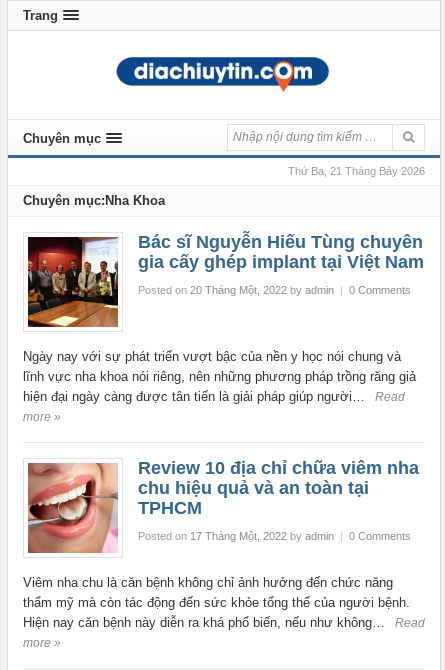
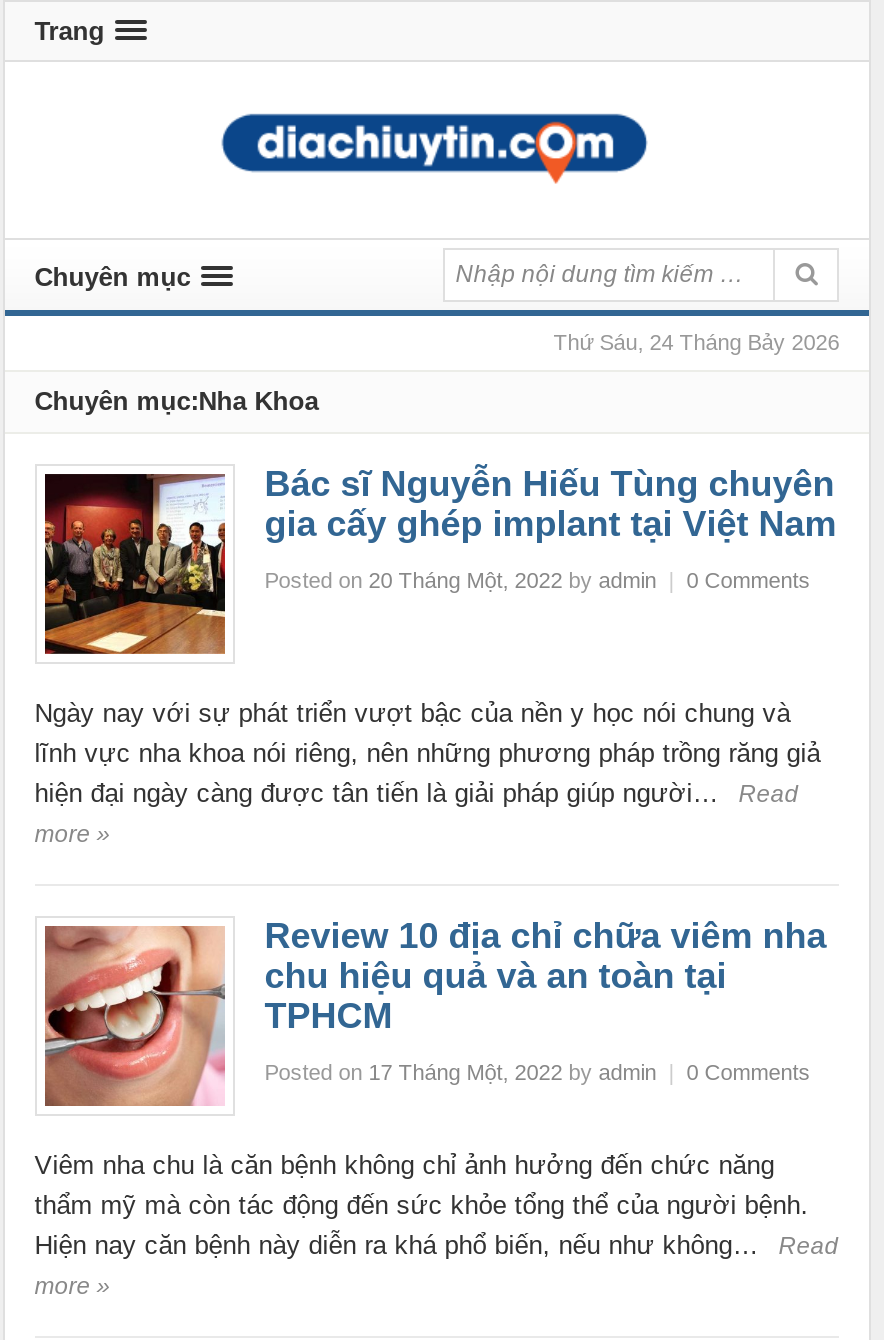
- Thứ Ba, 21 Tháng Bảy 2026
+ Thứ Sáu, 24 Tháng Bảy 2026
